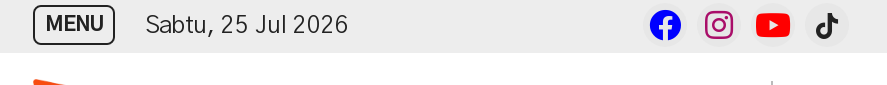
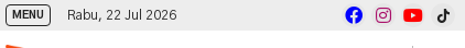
- Sabtu, 25 Jul 2026
+ Rabu, 22 Jul 2026
